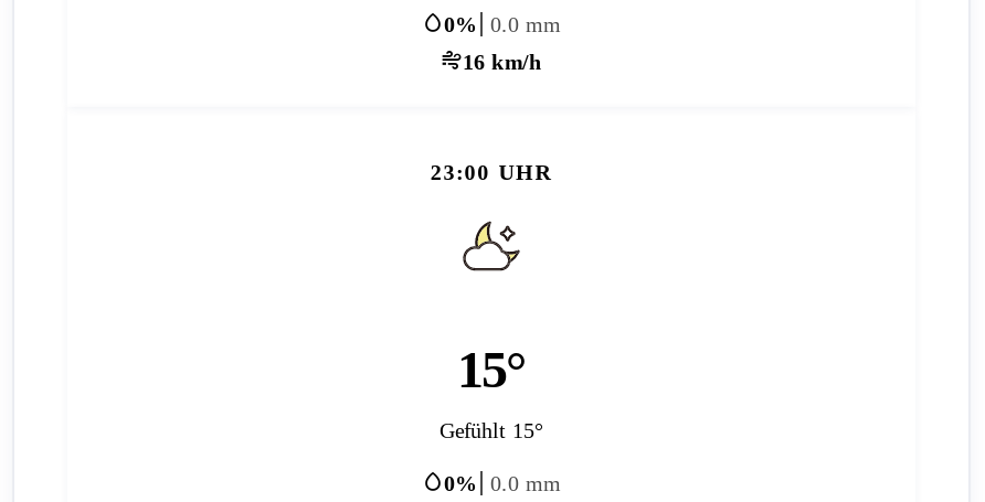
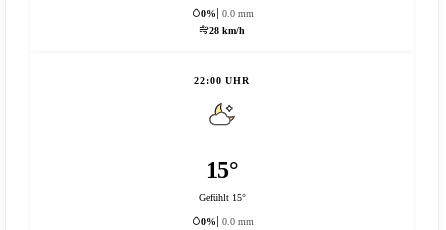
- 16 km/h
+ 28 km/h

- 23:00 UHR
+ 22:00 UHR
